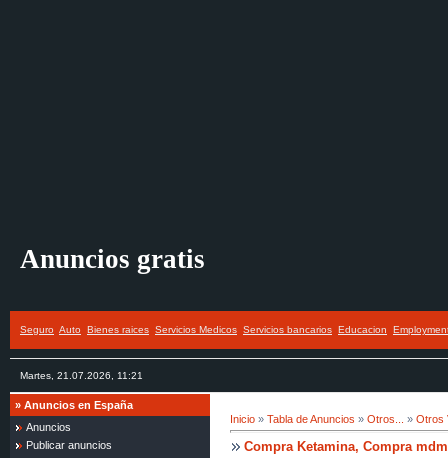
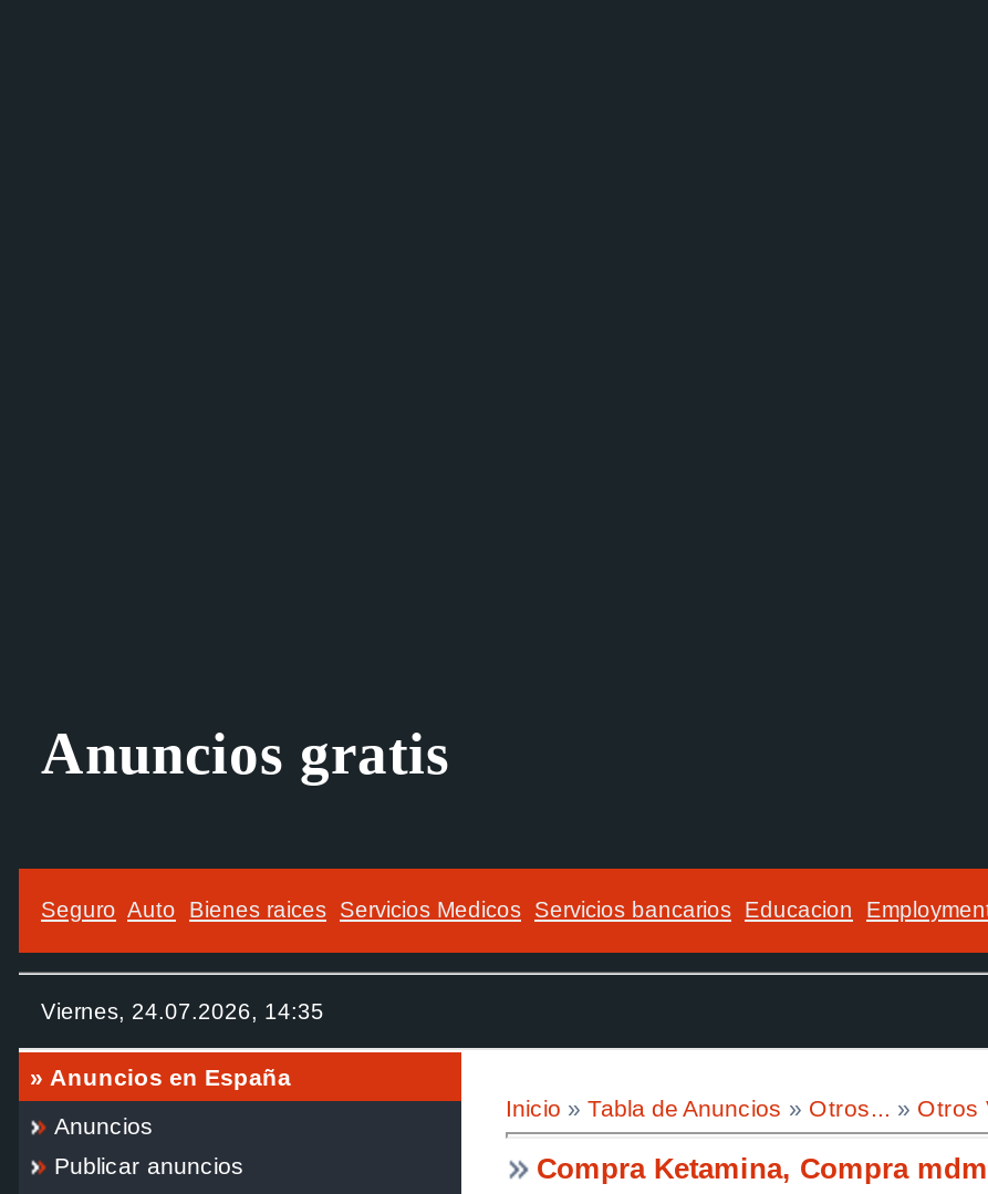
- Martes, 21.07.2026, 11:21
+ Viernes, 24.07.2026, 14:35
